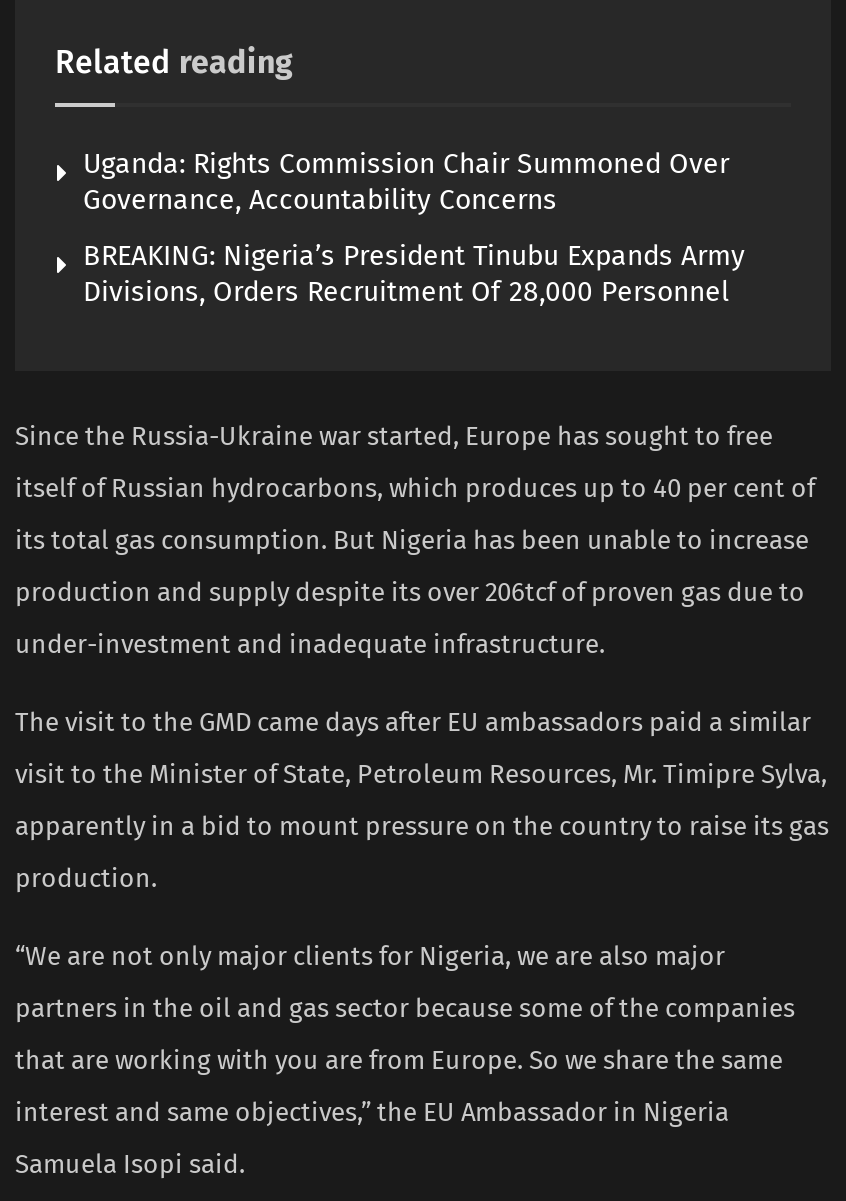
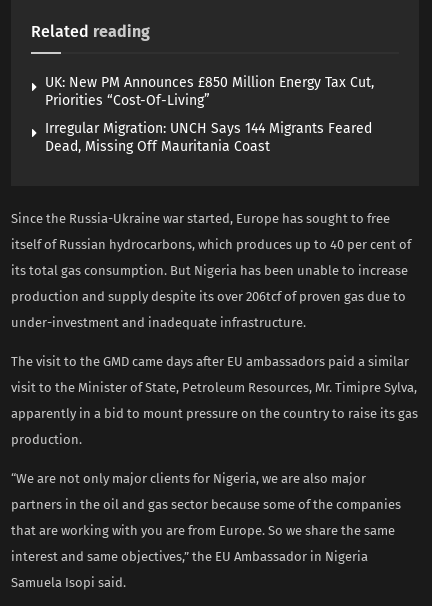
- Uganda: Rights Commission Chair Summoned Over
- Governance, Accountability Concerns
+ UK: New PM Announces £850 Million Energy Tax Cut,
+ Priorities “Cost-Of-Living”

- BREAKING: Nigeria’s President Tinubu Expands Army
- Divisions, Orders Recruitment Of 28,000 Personnel
+ Irregular Migration: UNCH Says 144 Migrants Feared
+ Dead, Missing Off Mauritania Coast
